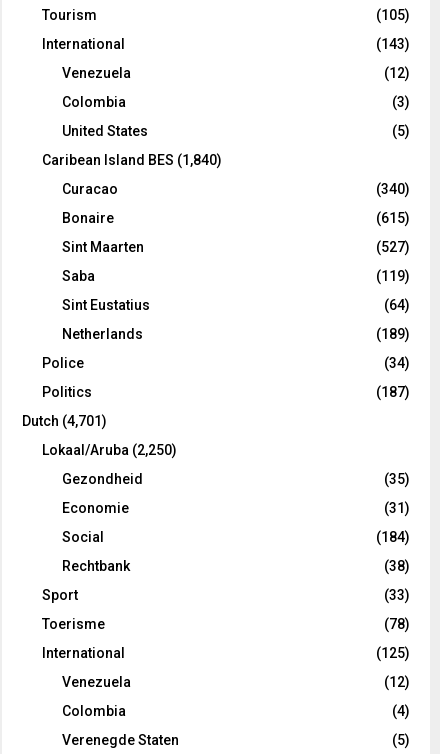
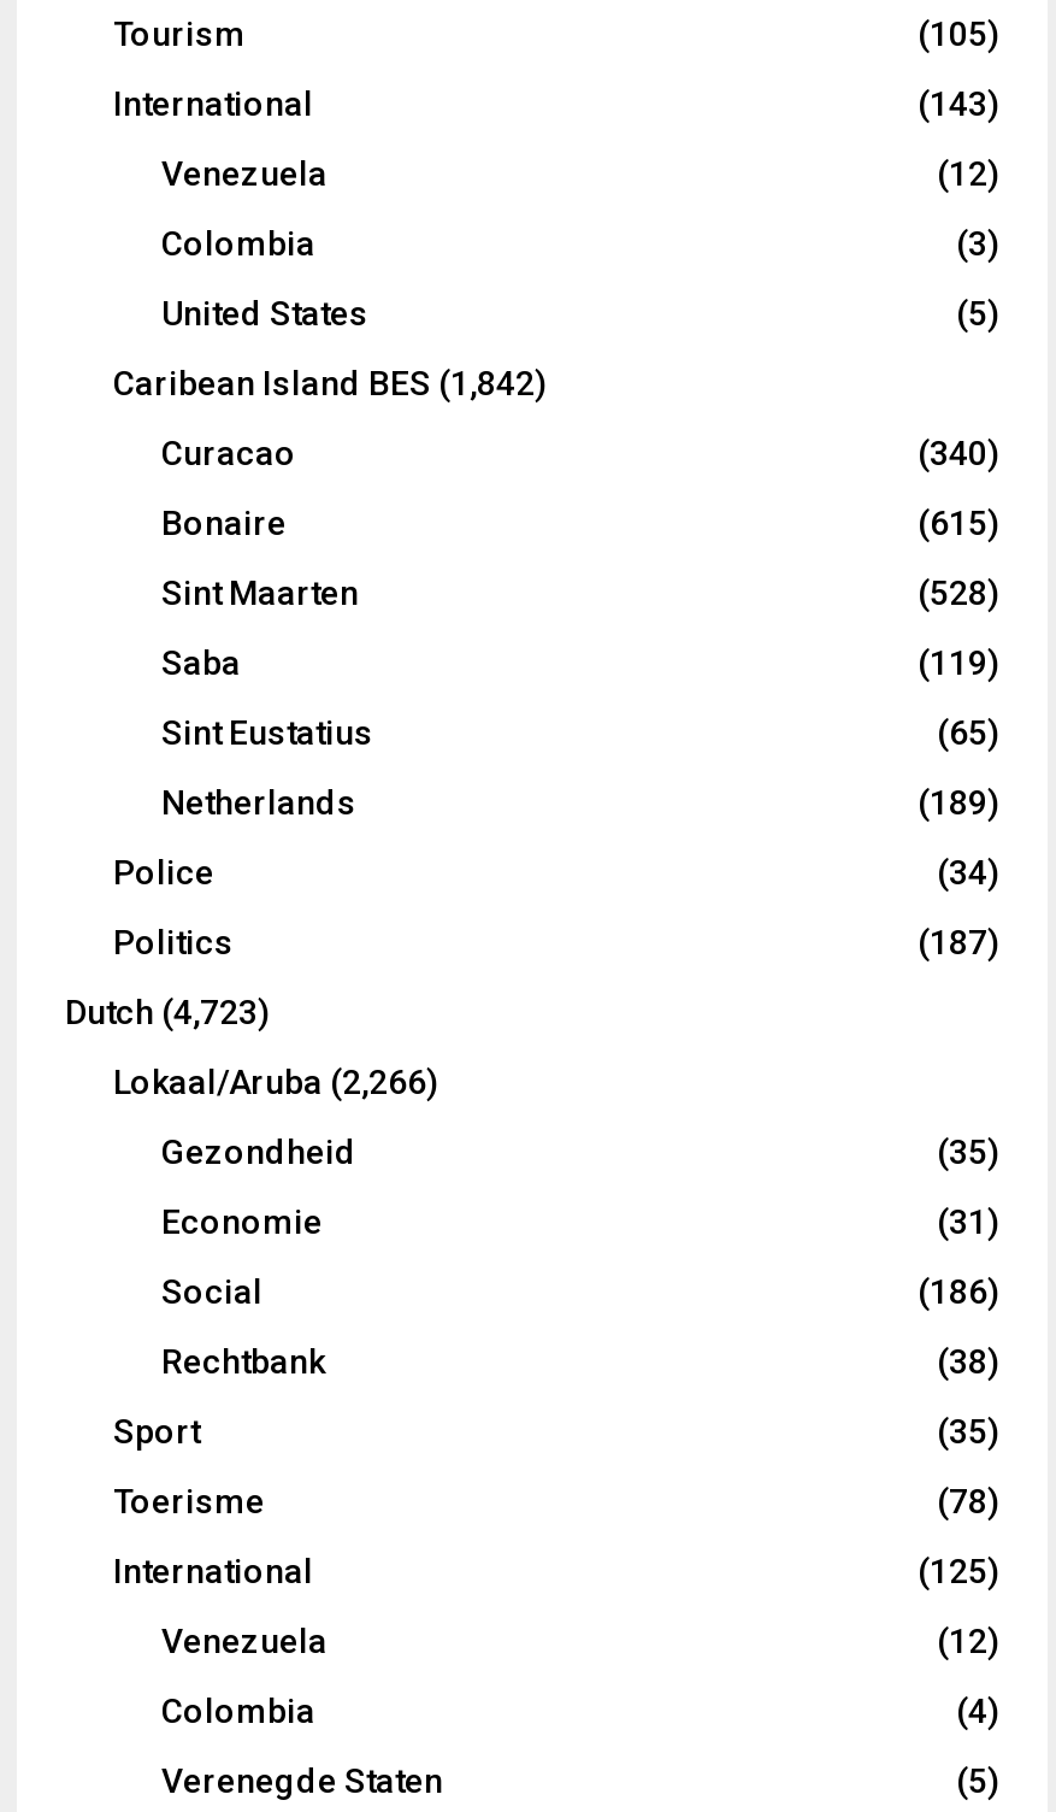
- Caribean Island BES (1,840)
+ Caribean Island BES (1,842)

- (527)
+ (528)

- (64)
+ (65)

- Dutch (4,701)
+ Dutch (4,723)

- Lokaal/Aruba (2,250)
+ Lokaal/Aruba (2,266)

- (184)
+ (186)

- (33)
+ (35)
